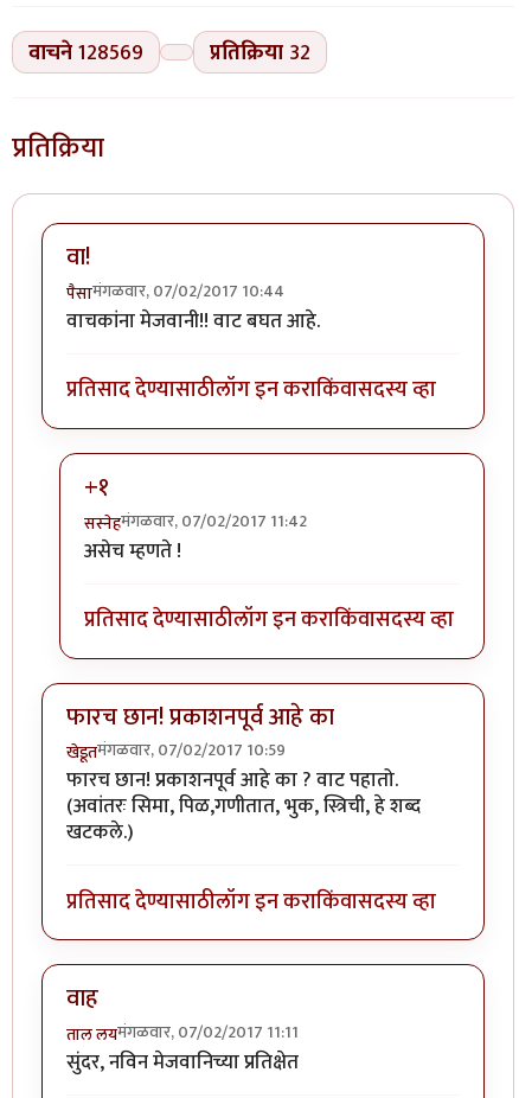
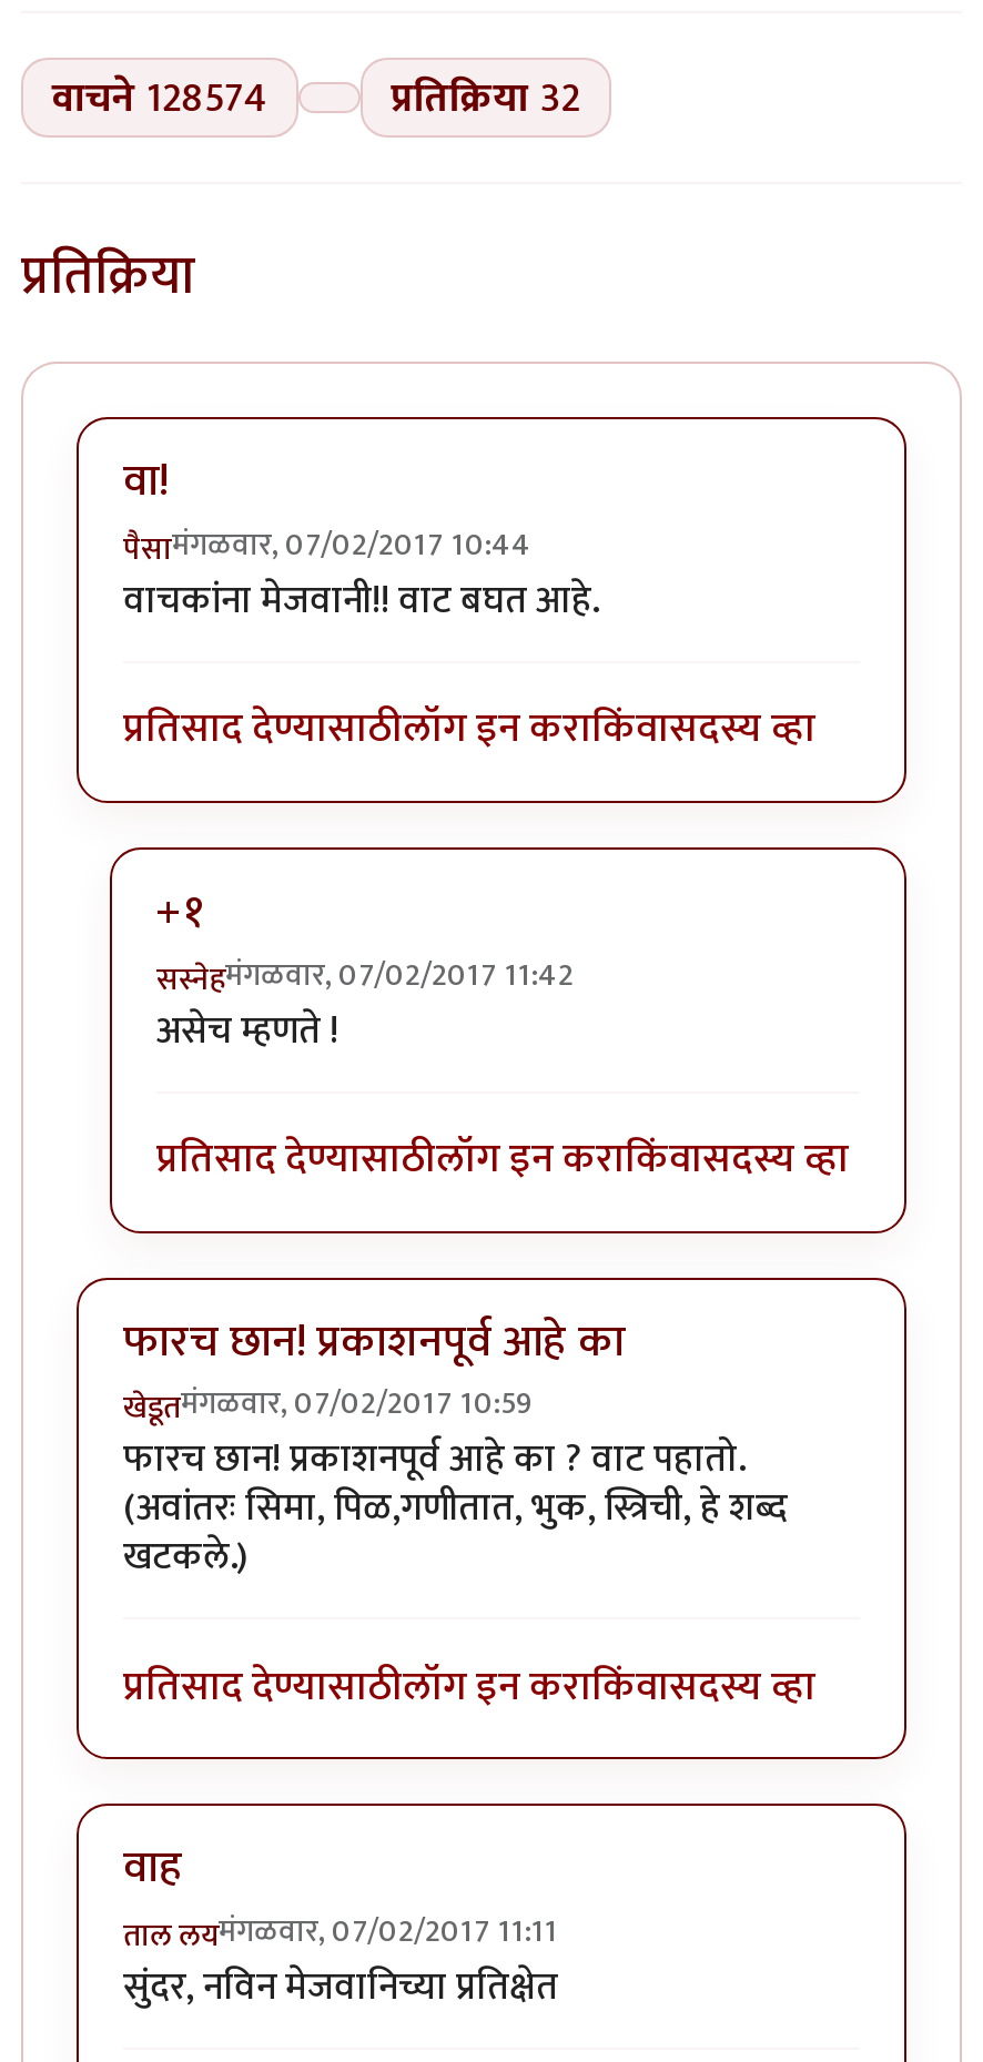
- वाचने 128569
+ वाचने 128574
